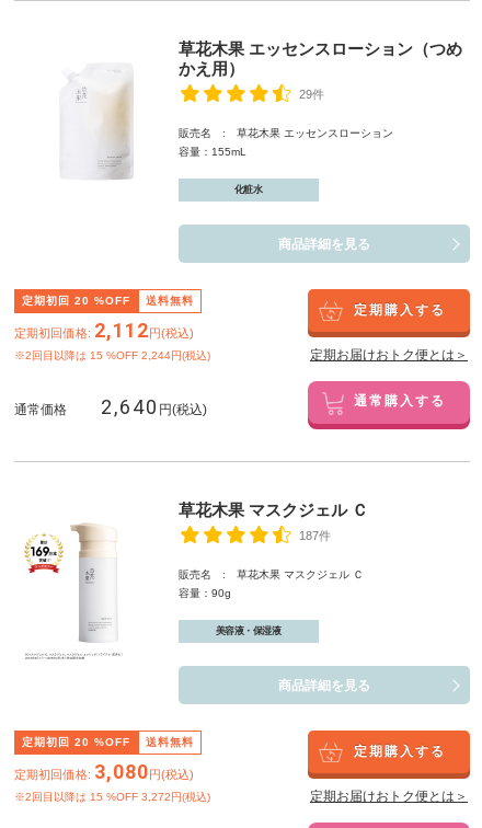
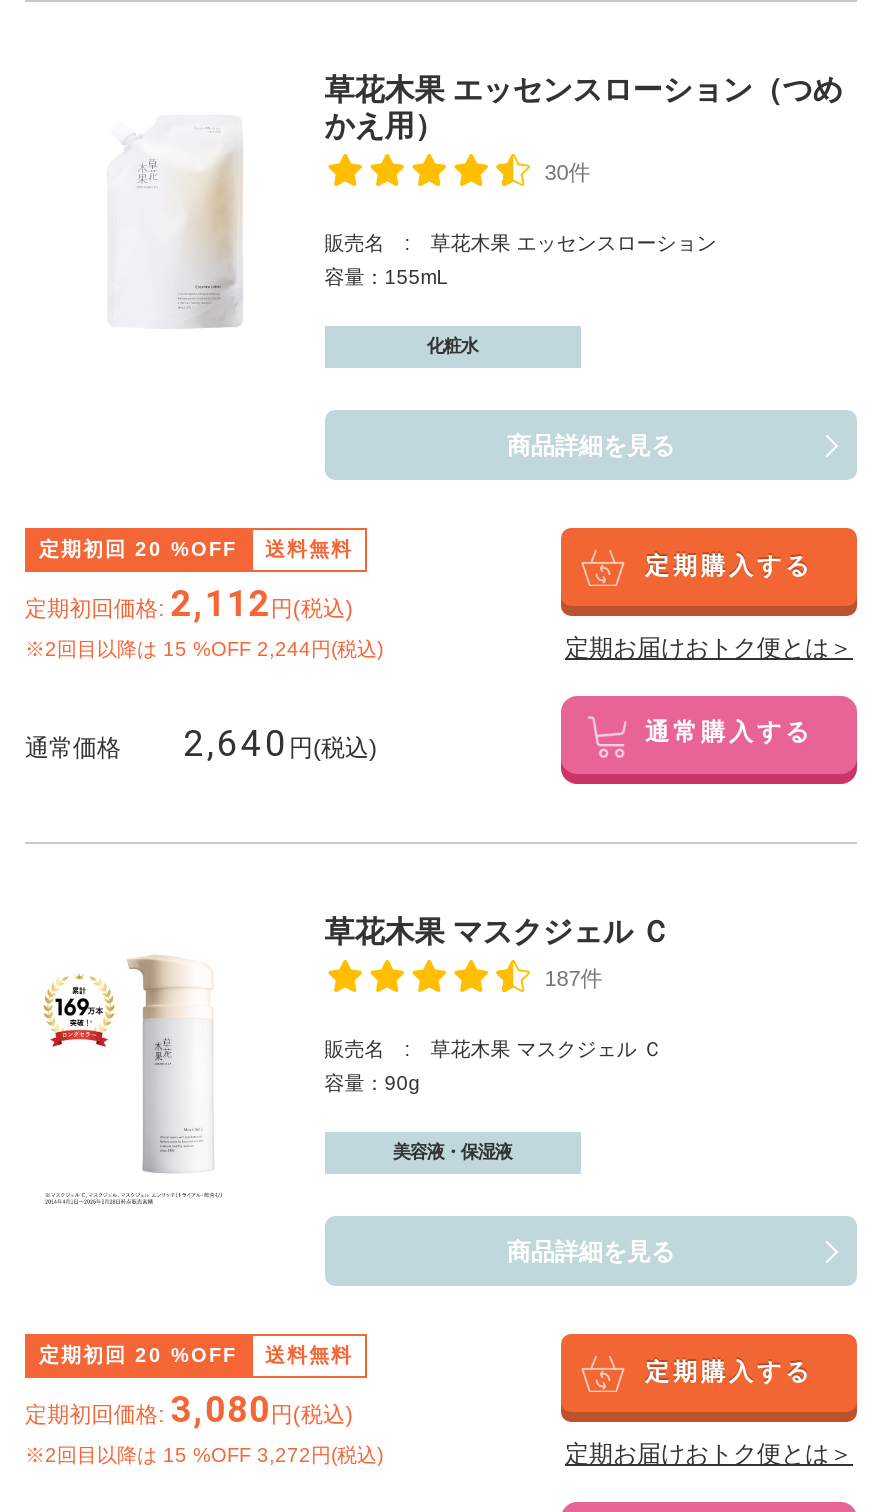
- 29件
+ 30件
